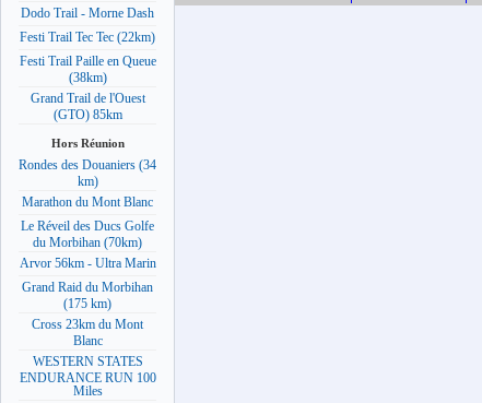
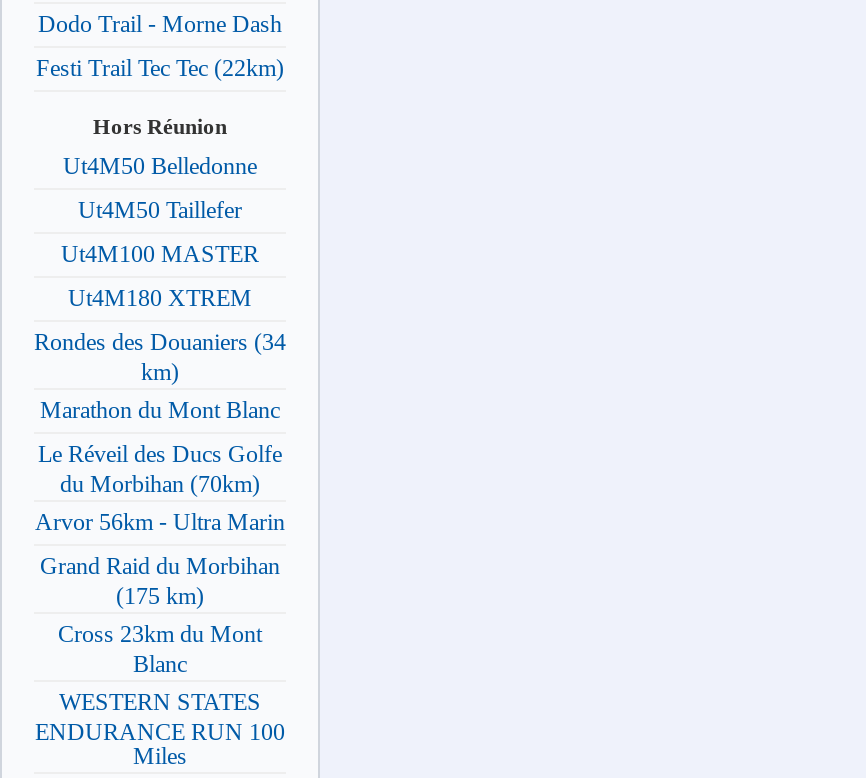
- Festi Trail Paille en Queue
- (38km)
- Grand Trail de l'Ouest
- (GTO) 85km

moved up: Hors Réunion

+ Ut4M50 Belledonne
+ Ut4M50 Taillefer
+ Ut4M100 MASTER
+ Ut4M180 XTREM
